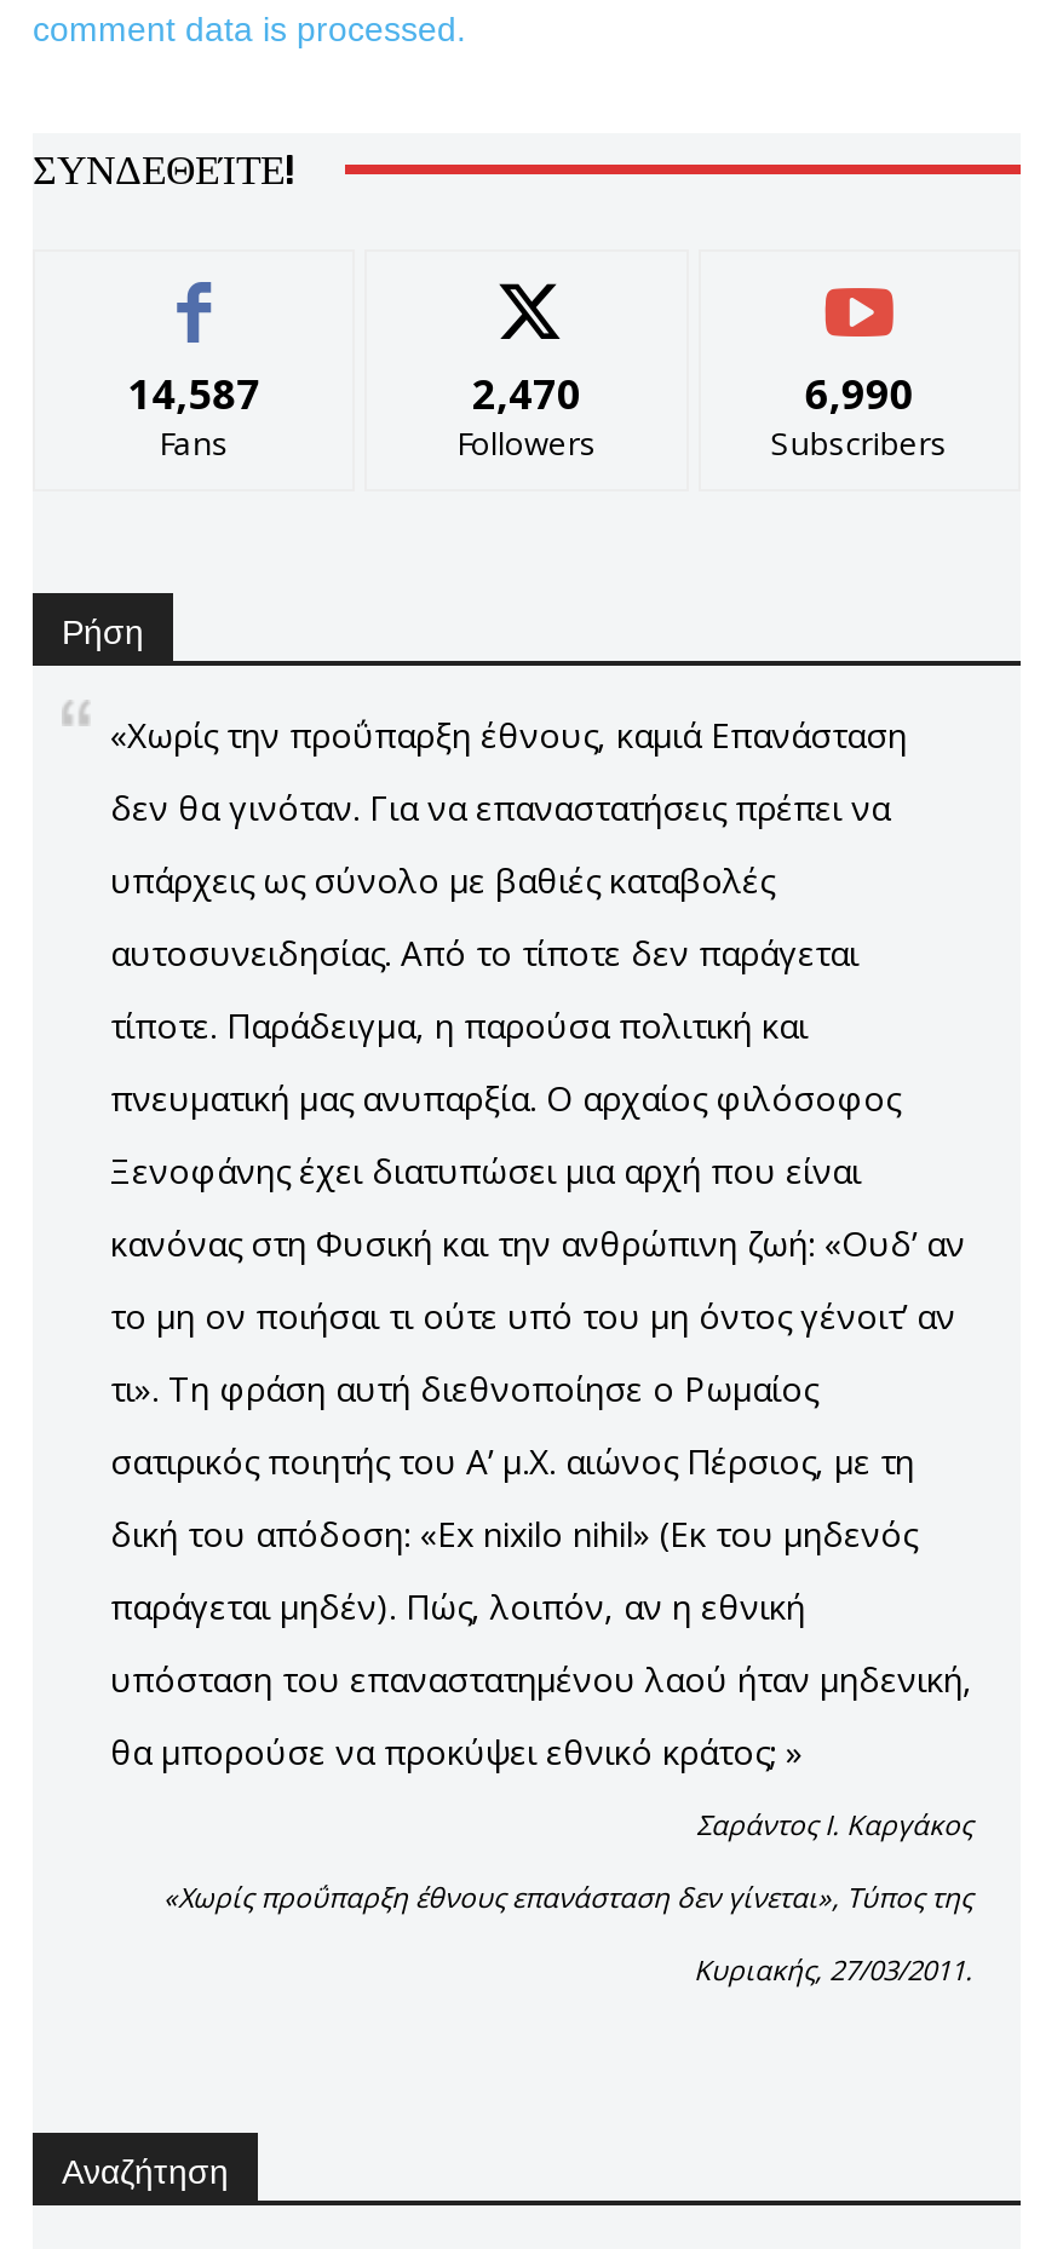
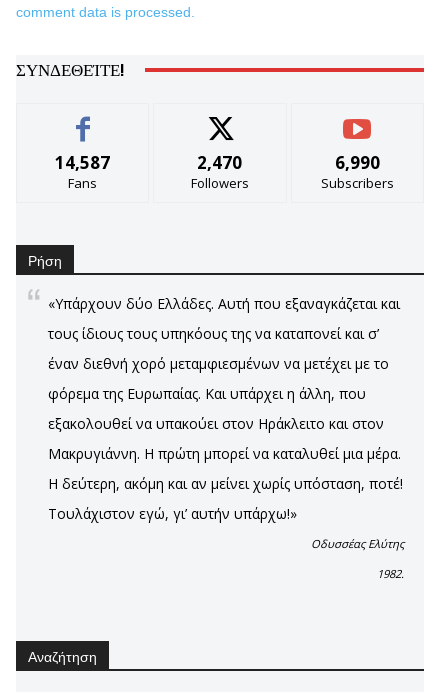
- «Χωρίς την προΰπαρξη έθνους, καμιά Επανάσταση
- δεν θα γινόταν. Για να επαναστατήσεις πρέπει να
- υπάρχεις ως σύνολο με βαθιές καταβολές
- αυτοσυνειδησίας. Από το τίποτε δεν παράγεται
- τίποτε. Παράδειγμα, η παρούσα πολιτική και
- πνευματική μας ανυπαρξία. Ο αρχαίος φιλόσοφος
- Ξενοφάνης έχει διατυπώσει μια αρχή που είναι
- κανόνας στη Φυσική και την ανθρώπινη ζωή: «Ουδ’ αν
- το μη ον ποιήσαι τι ούτε υπό του μη όντος γένοιτ’ αν
- τι». Τη φράση αυτή διεθνοποίησε ο Ρωμαίος
- σατιρικός ποιητής του Α’ μ.Χ. αιώνος Πέρσιος, με τη
- δική του απόδοση: «Ex nixilo nihil» (Εκ του μηδενός
- παράγεται μηδέν). Πώς, λοιπόν, αν η εθνική
- υπόσταση του επαναστατημένου λαού ήταν μηδενική,
- θα μπορούσε να προκύψει εθνικό κράτος; »
- Σαράντος Ι. Καργάκος
- «Χωρίς προΰπαρξη έθνους επανάσταση δεν γίνεται», Τύπος της
- Κυριακής, 27/03/2011.
+ «Υπάρχουν δύο Ελλάδες. Αυτή που εξαναγκάζεται και
+ τους ίδιους τους υπηκόους της να καταπονεί και σ’
+ έναν διεθνή χορό μεταμφιεσμένων να μετέχει με το
+ φόρεμα της Ευρωπαίας. Και υπάρχει η άλλη, που
+ εξακολουθεί να υπακούει στον Ηράκλειτο και στον
+ Μακρυγιάννη. Η πρώτη μπορεί να καταλυθεί μια μέρα.
+ Η δεύτερη, ακόμη και αν μείνει χωρίς υπόσταση, ποτέ!
+ Τουλάχιστον εγώ, γι’ αυτήν υπάρχω!»
+ Οδυσσέας Ελύτης
+ 1982.
